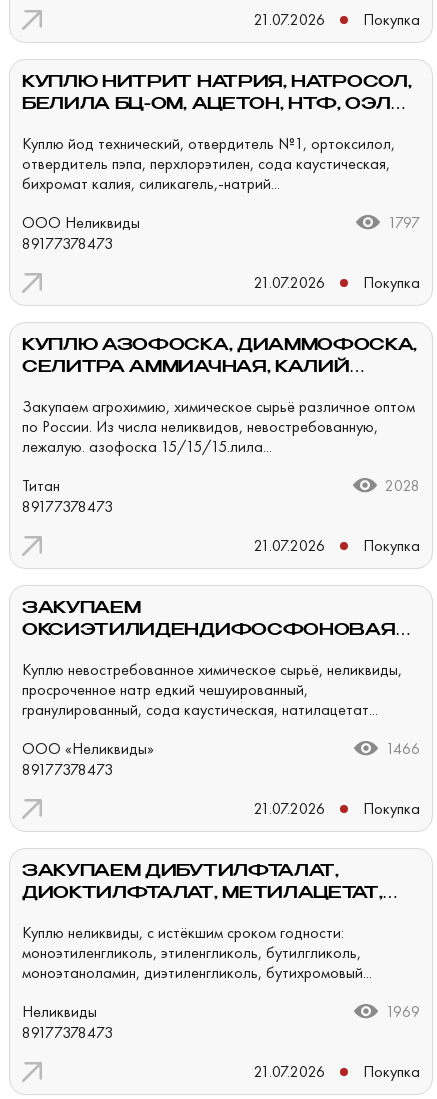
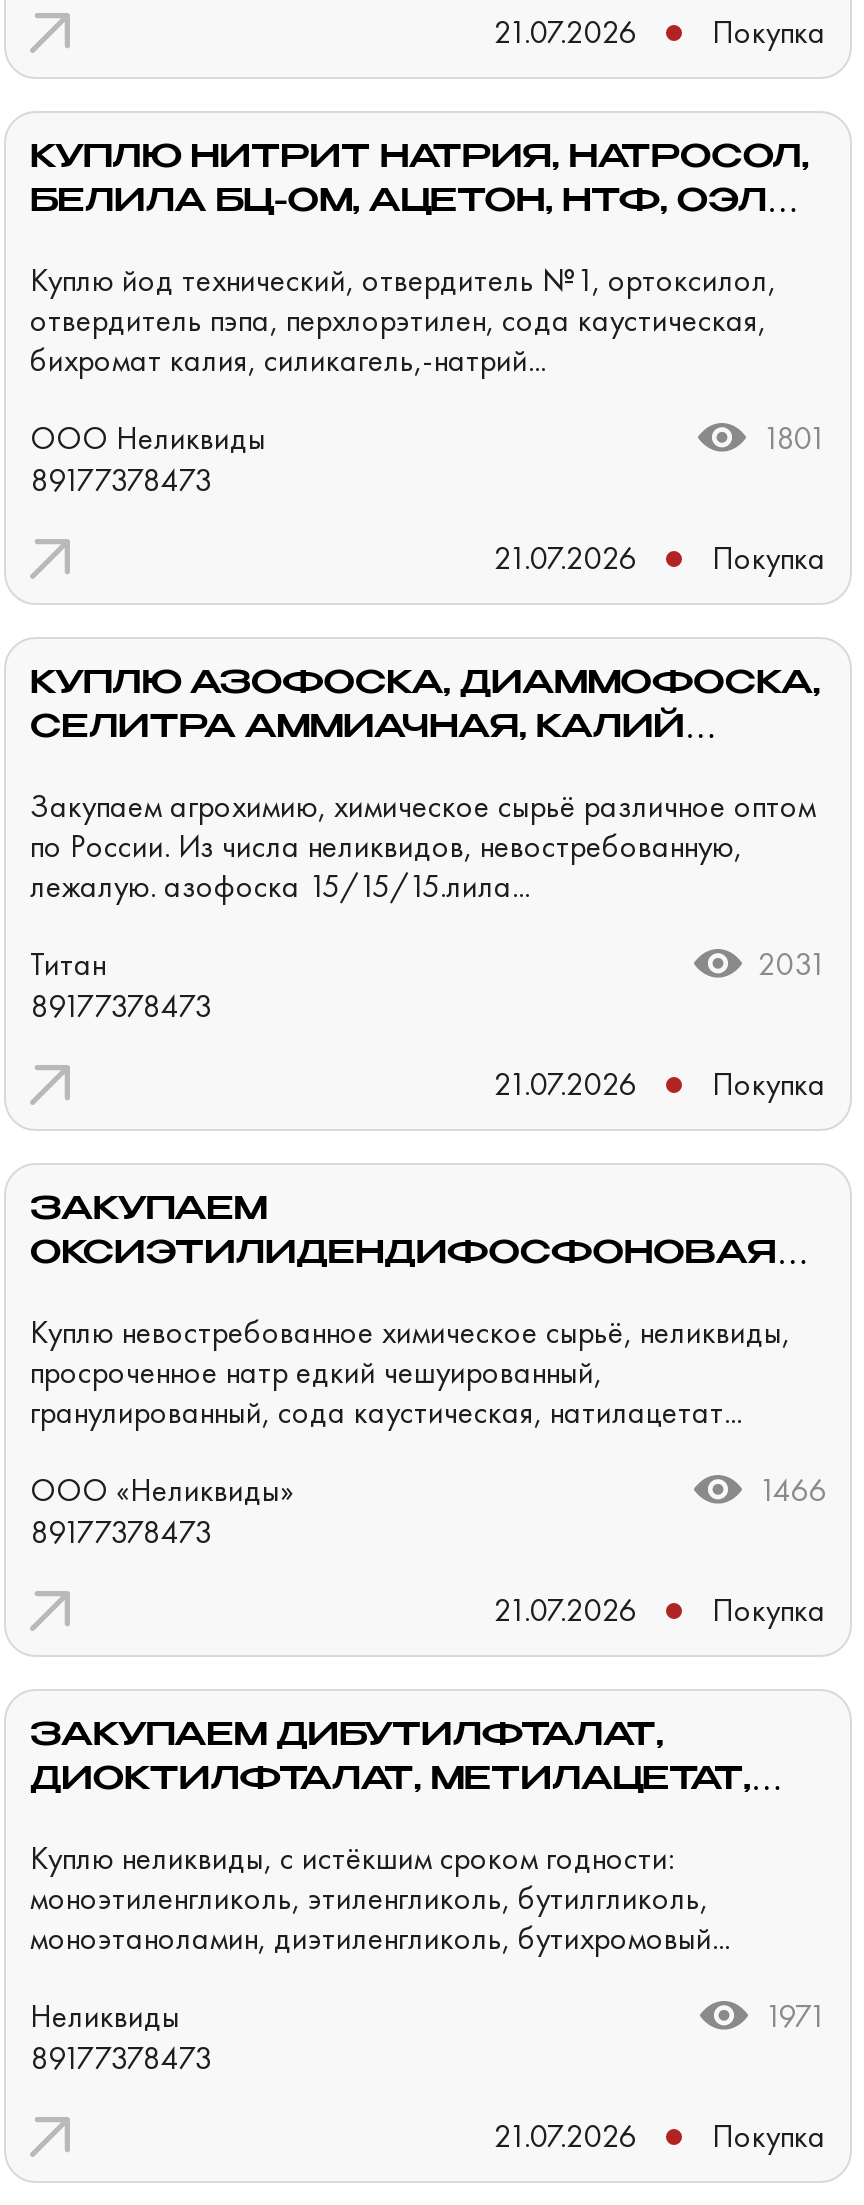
- 1797
+ 1801

- 2028
+ 2031

- 1969
+ 1971
